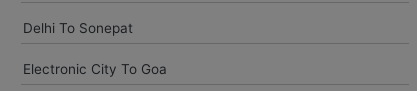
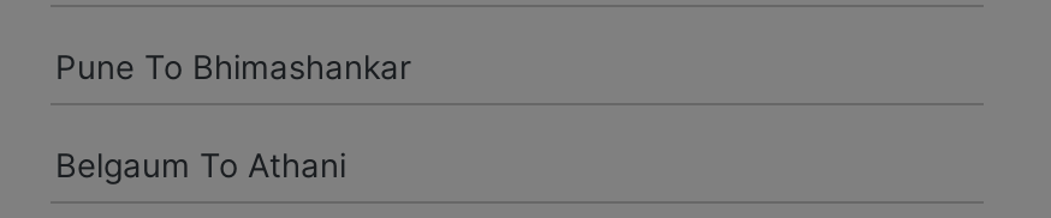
- Delhi To Sonepat
+ Pune To Bhimashankar

- Electronic City To Goa
+ Belgaum To Athani
